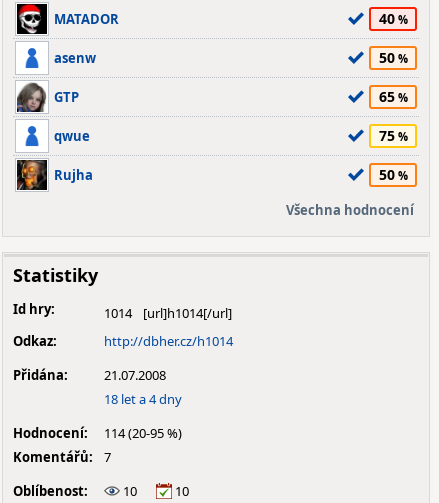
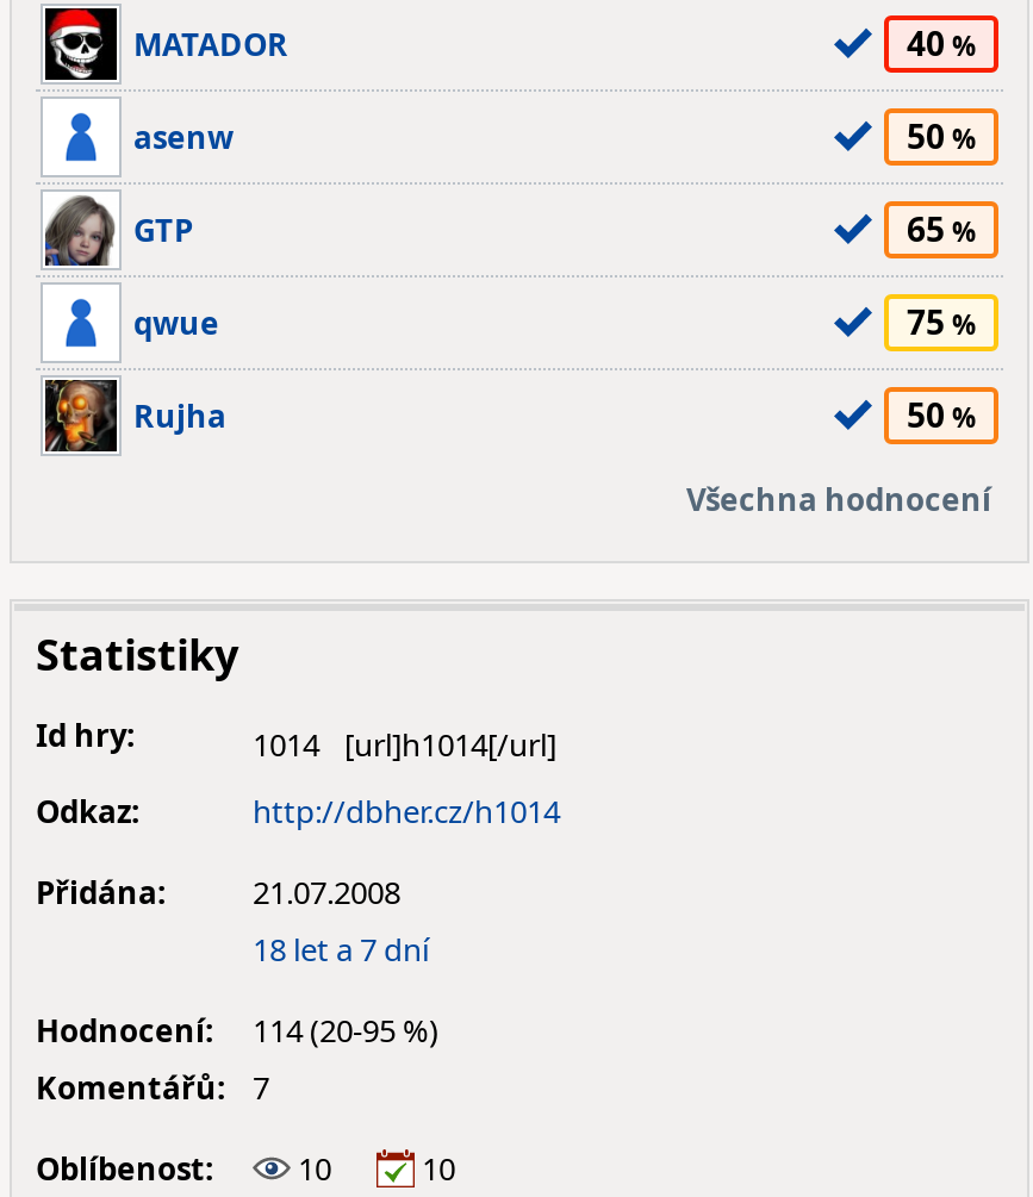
- 18 let a 4 dny
+ 18 let a 7 dní
